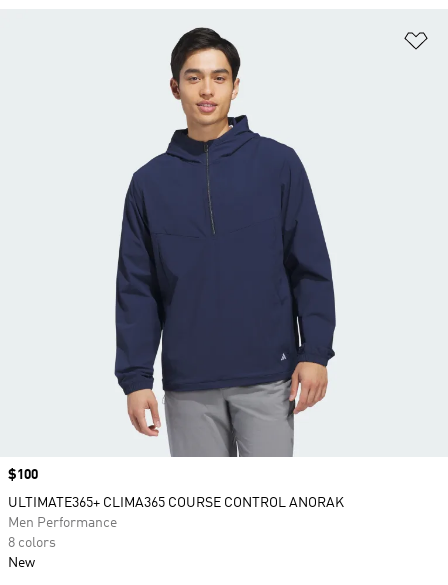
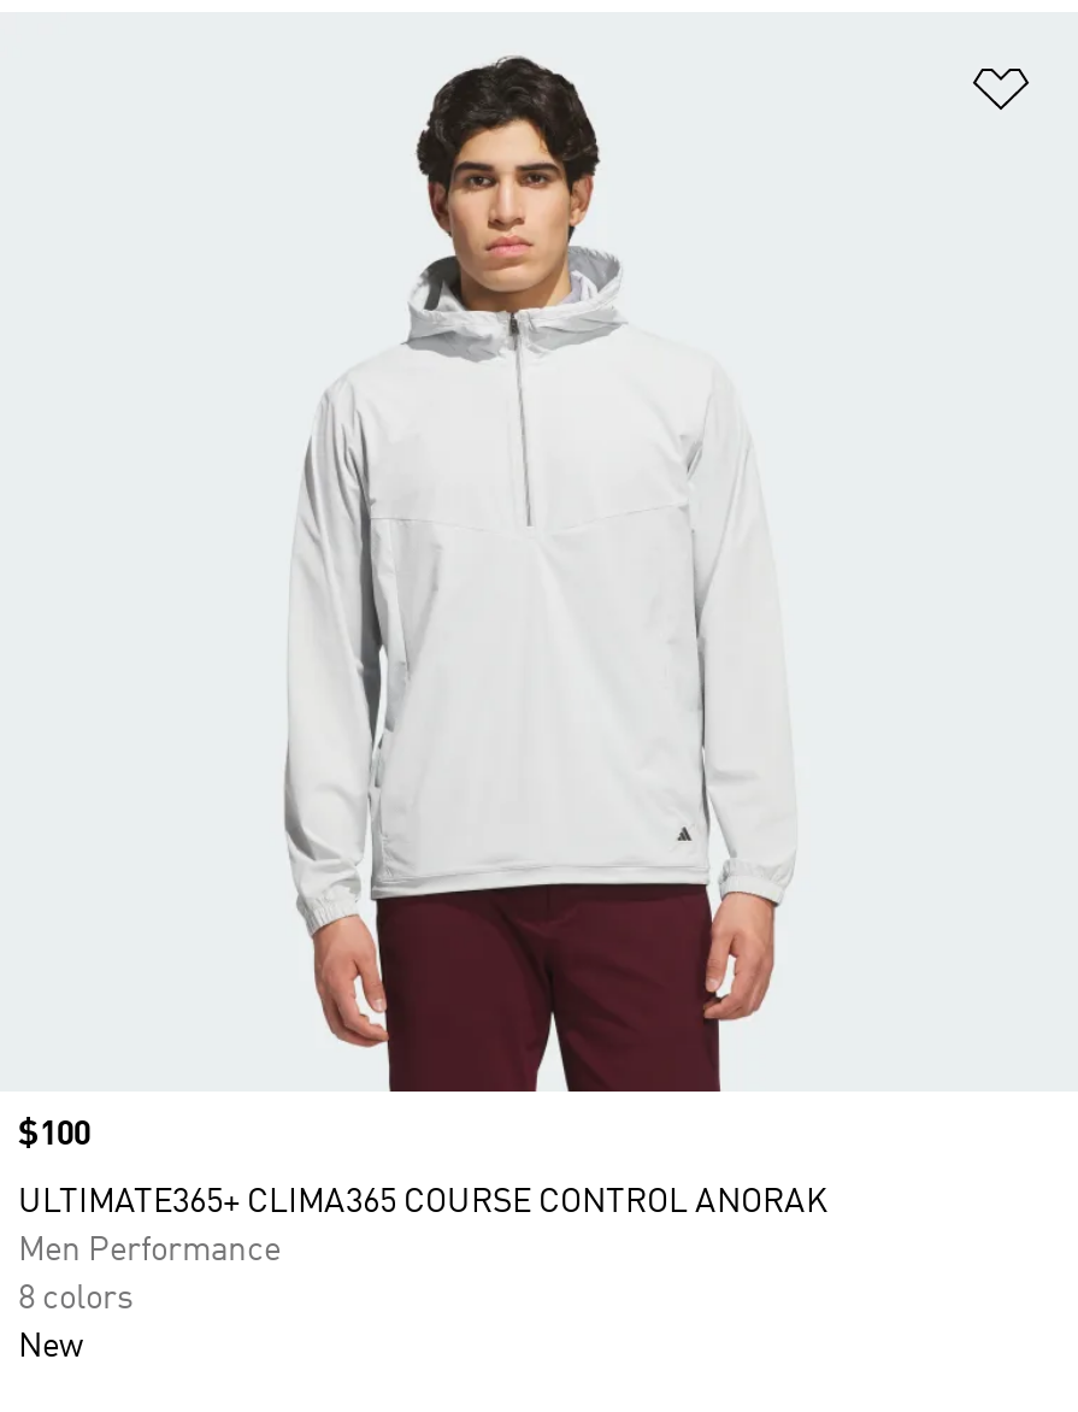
- [image]
+ [image]
